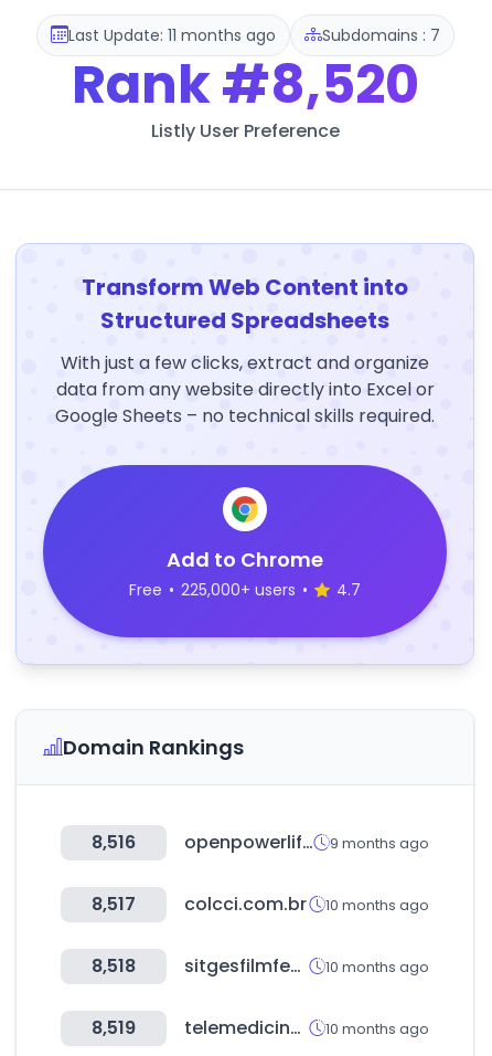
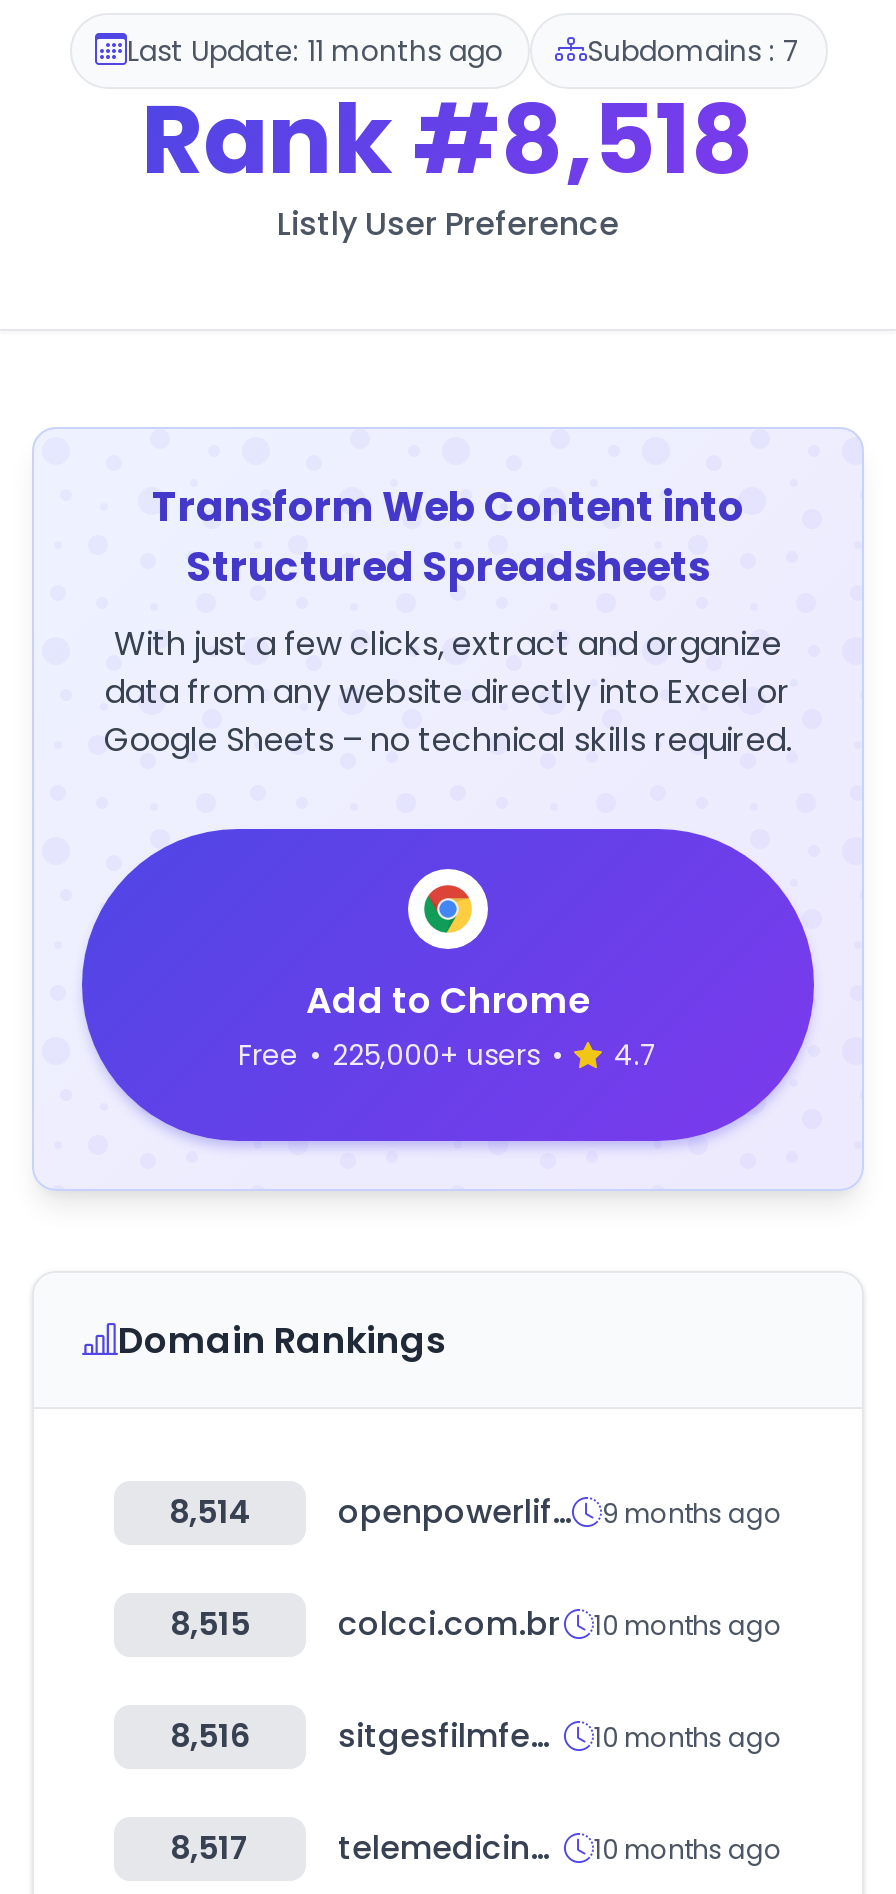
- Rank #8,520
+ Rank #8,518

- 8,516
+ 8,514

- 8,517 colcci.com.br 10 months ago
+ 8,515 colcci.com.br 10 months ago

- 8,518
+ 8,516

- 8,519
+ 8,517
